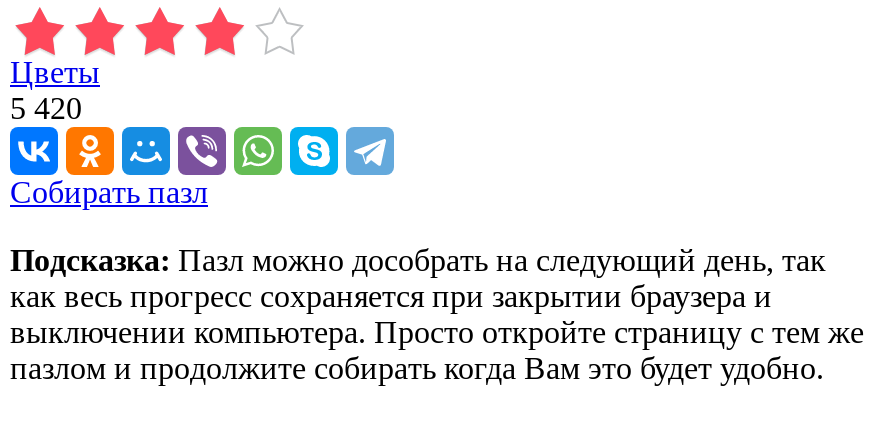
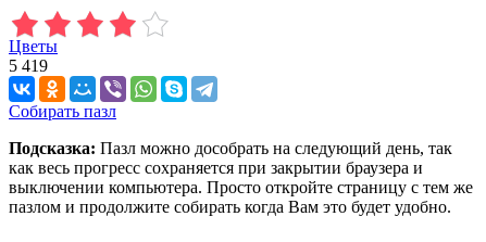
- 5 420
+ 5 419
